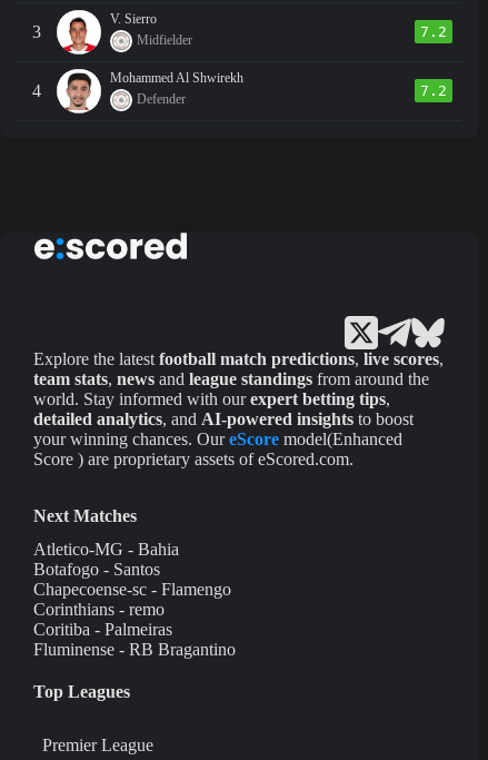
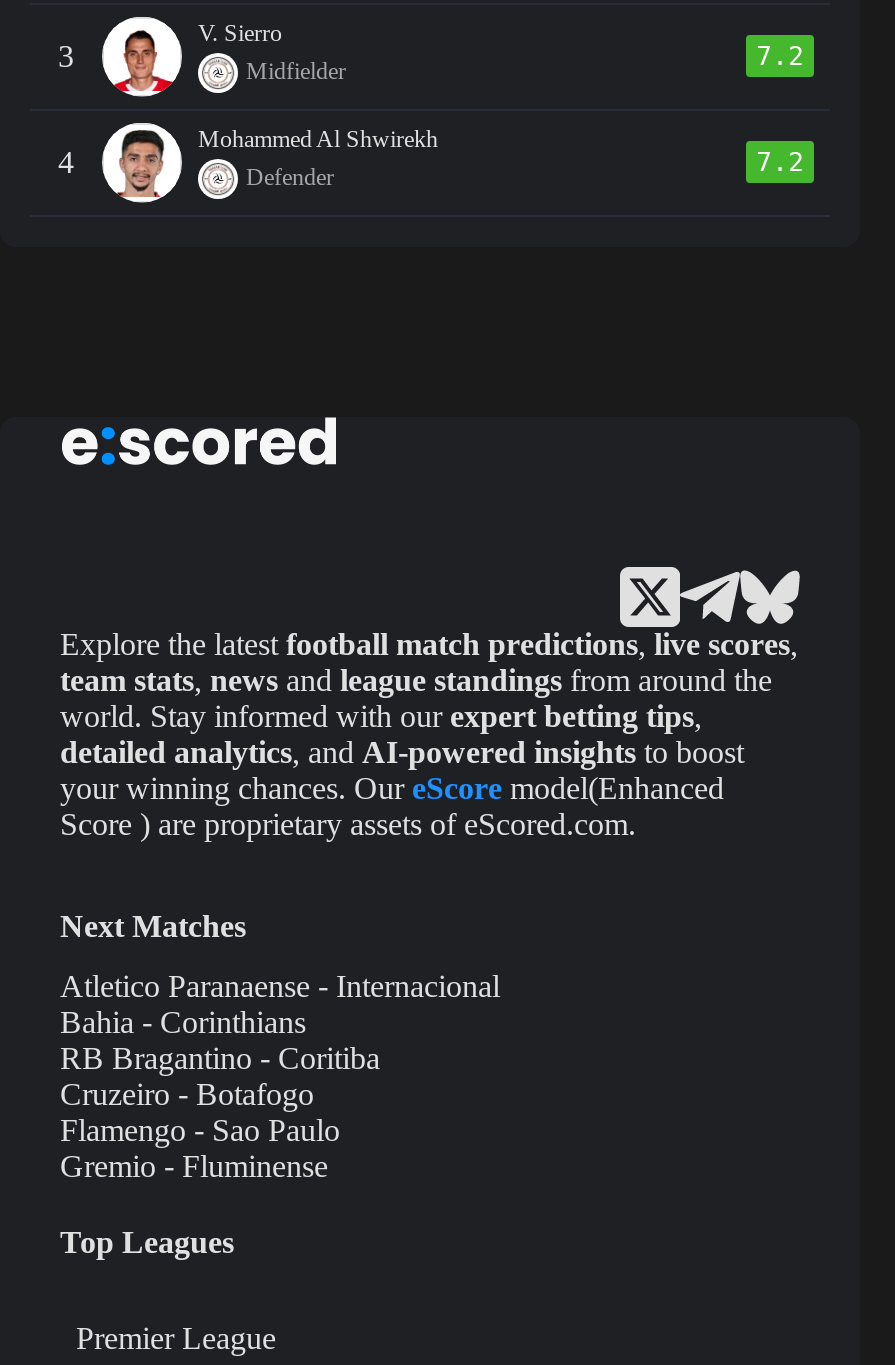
- Atletico-MG - Bahia
- Botafogo - Santos
- Chapecoense-sc - Flamengo
- Corinthians - remo
- Coritiba - Palmeiras
- Fluminense - RB Bragantino
+ Atletico Paranaense - Internacional
+ Bahia - Corinthians
+ RB Bragantino - Coritiba
+ Cruzeiro - Botafogo
+ Flamengo - Sao Paulo
+ Gremio - Fluminense
